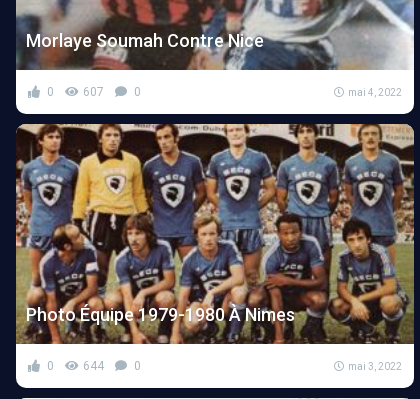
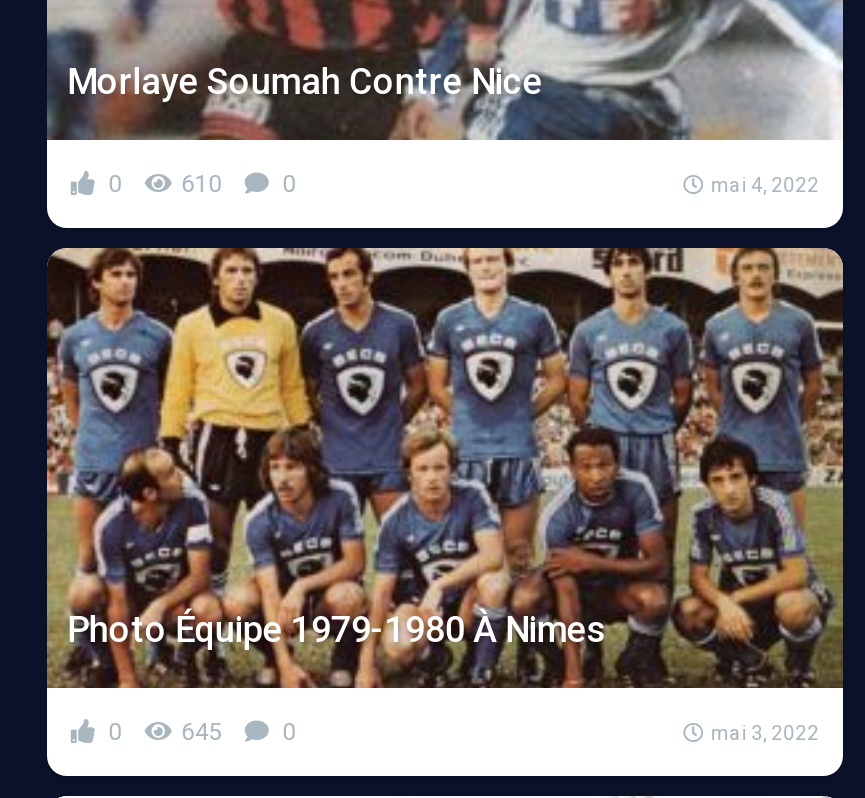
- 0 607 0
+ 0 610 0

- 0 644 0
+ 0 645 0
